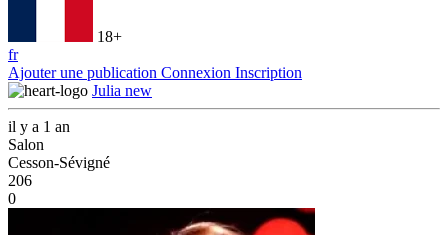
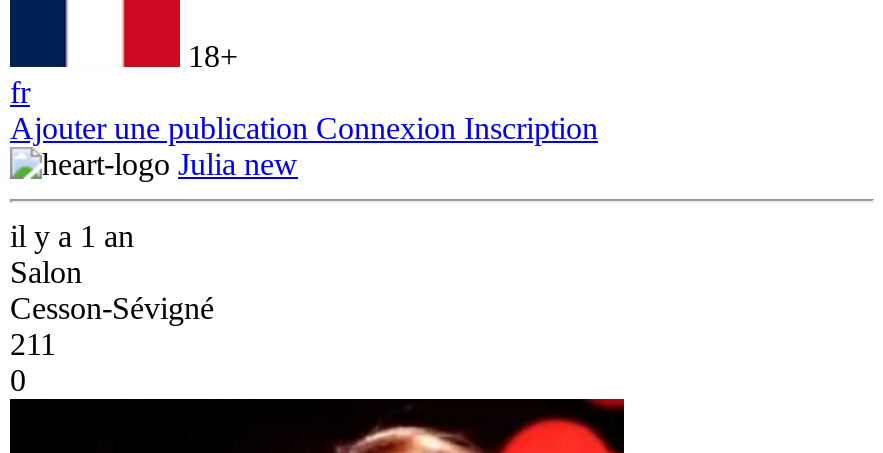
- 206
+ 211
